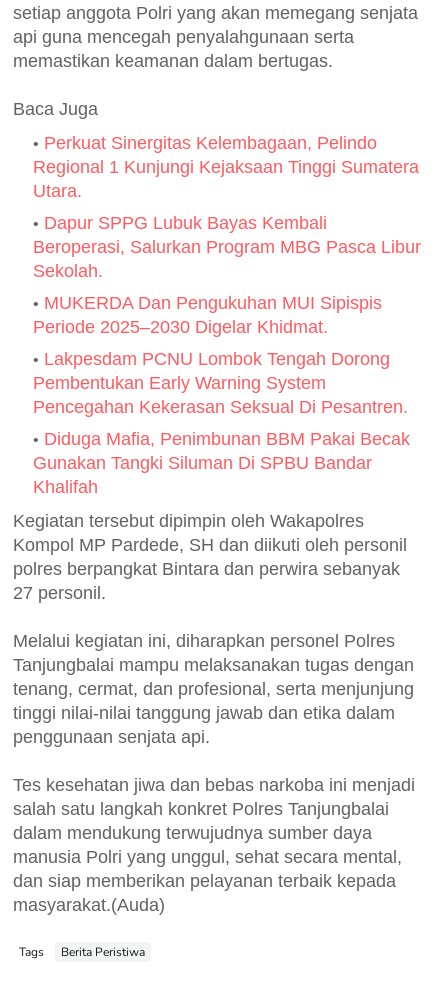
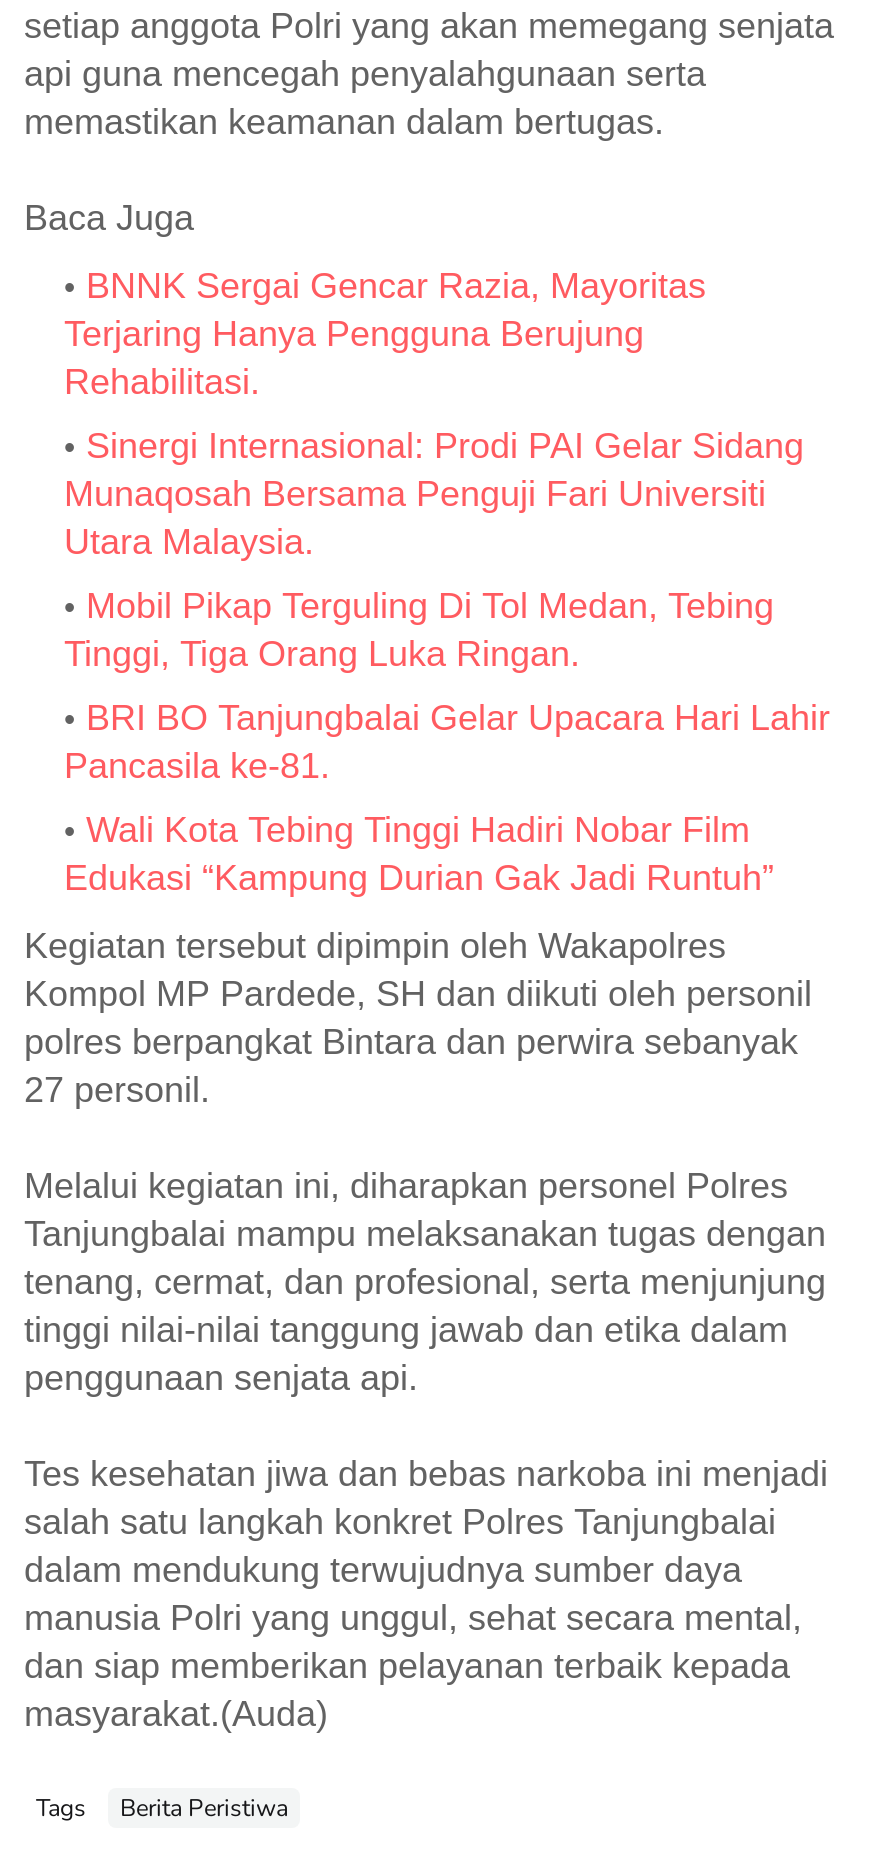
- Perkuat Sinergitas Kelembagaan, Pelindo
- Regional 1 Kunjungi Kejaksaan Tinggi Sumatera
- Utara.
+ BNNK Sergai Gencar Razia, Mayoritas
+ Terjaring Hanya Pengguna Berujung
+ Rehabilitasi.

- Dapur SPPG Lubuk Bayas Kembali
- Beroperasi, Salurkan Program MBG Pasca Libur
- Sekolah.
+ Sinergi Internasional: Prodi PAI Gelar Sidang
+ Munaqosah Bersama Penguji Fari Universiti
+ Utara Malaysia.

- MUKERDA Dan Pengukuhan MUI Sipispis
- Periode 2025–2030 Digelar Khidmat.
+ Mobil Pikap Terguling Di Tol Medan, Tebing
+ Tinggi, Tiga Orang Luka Ringan.

- Lakpesdam PCNU Lombok Tengah Dorong
- Pembentukan Early Warning System
- Pencegahan Kekerasan Seksual Di Pesantren.
+ BRI BO Tanjungbalai Gelar Upacara Hari Lahir
+ Pancasila ke-81.

- Diduga Mafia, Penimbunan BBM Pakai Becak
- Gunakan Tangki Siluman Di SPBU Bandar
- Khalifah
+ Wali Kota Tebing Tinggi Hadiri Nobar Film
+ Edukasi “Kampung Durian Gak Jadi Runtuh”
